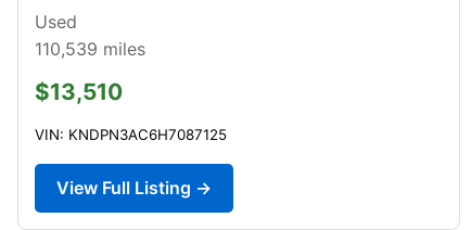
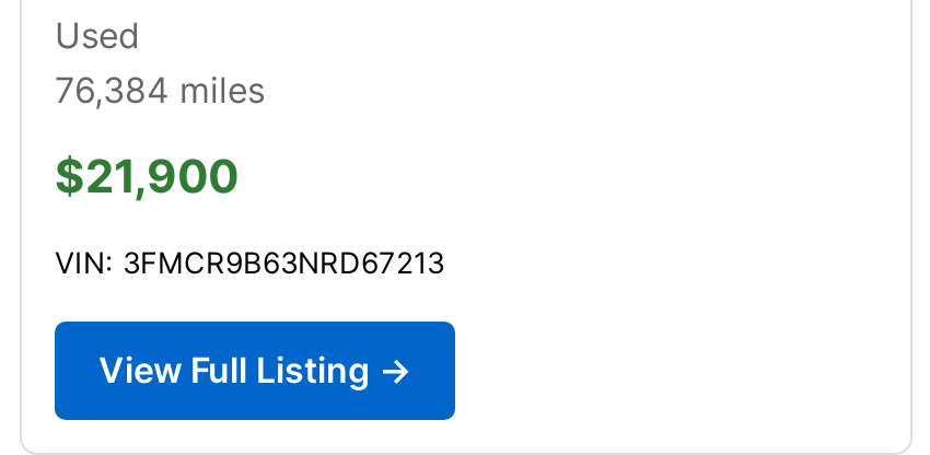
- 110,539 miles
+ 76,384 miles

- $13,510
+ $21,900

- VIN: KNDPN3AC6H7087125
+ VIN: 3FMCR9B63NRD67213
